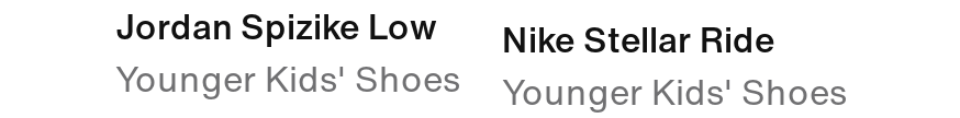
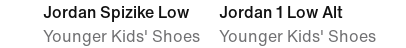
- Nike Stellar Ride
+ Jordan 1 Low Alt
